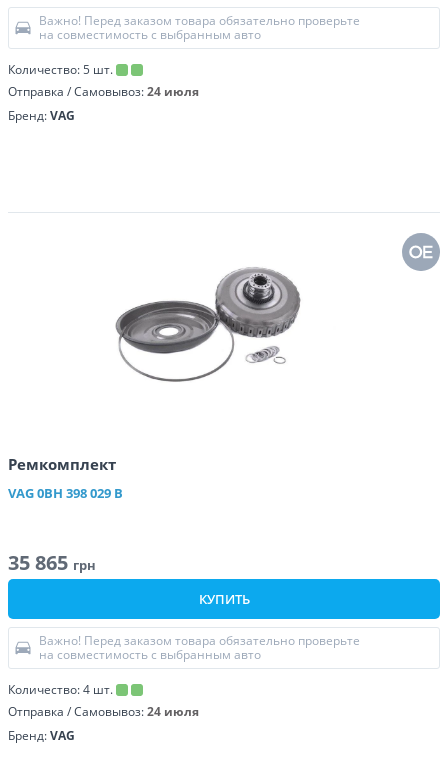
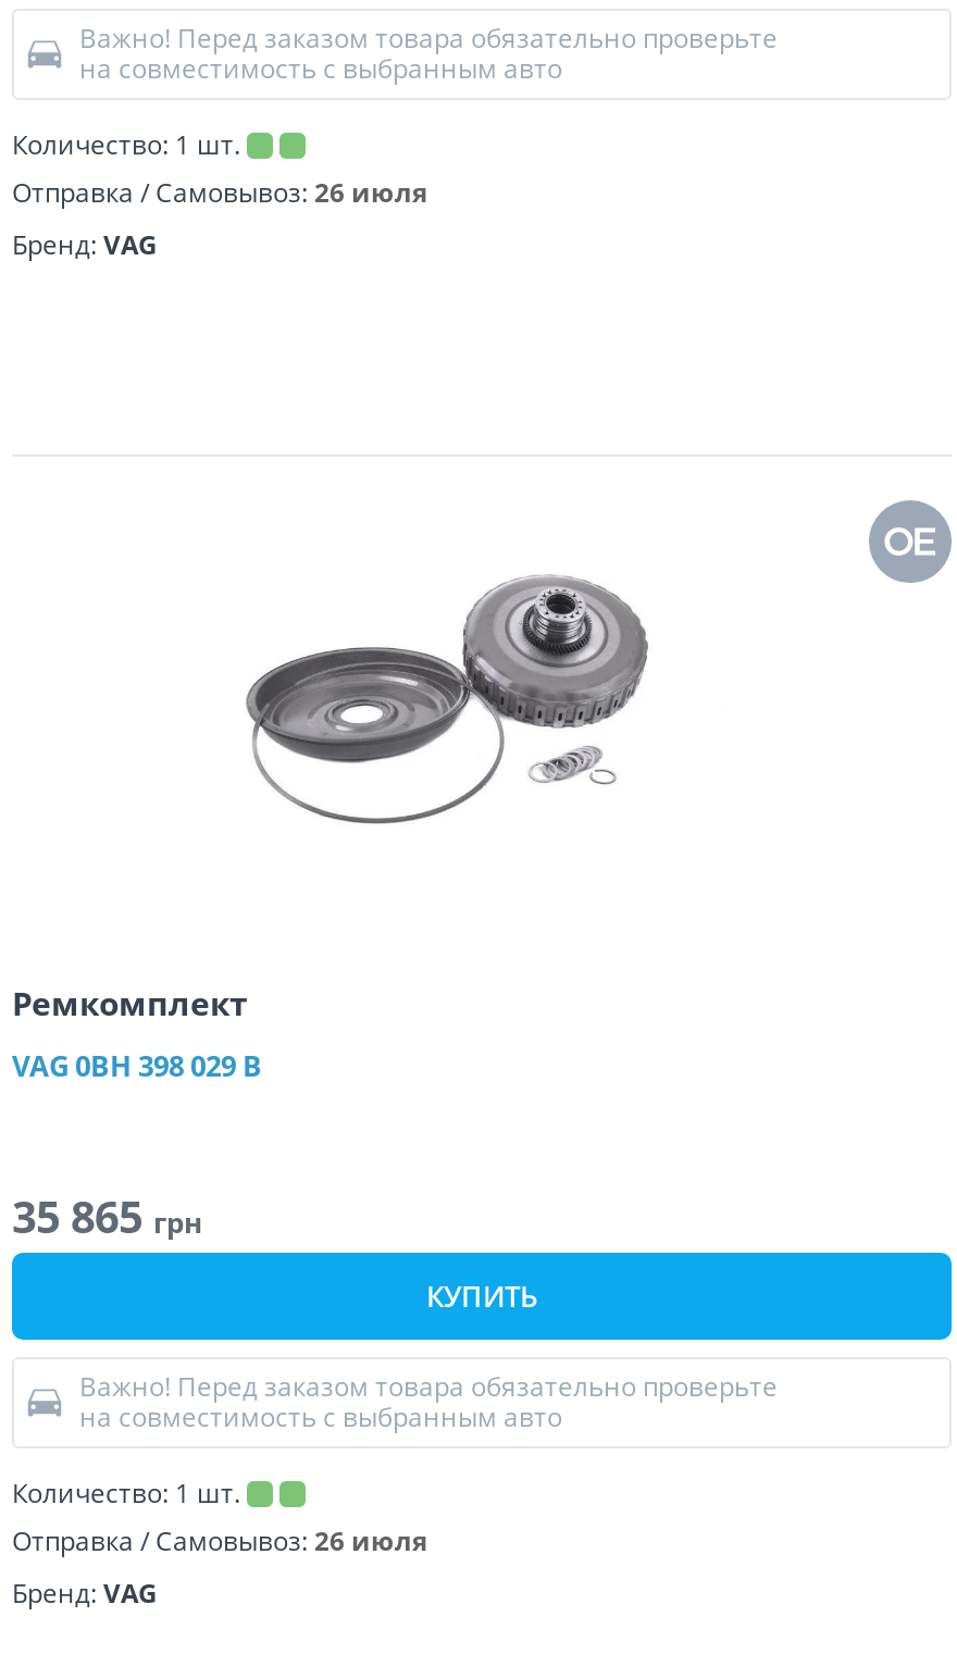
- Количество: 5 шт.
+ Количество: 1 шт.

- Отправка / Самовывоз: 24 июля
+ Отправка / Самовывоз: 26 июля

- Количество: 4 шт.
+ Количество: 1 шт.

- Отправка / Самовывоз: 24 июля
+ Отправка / Самовывоз: 26 июля
